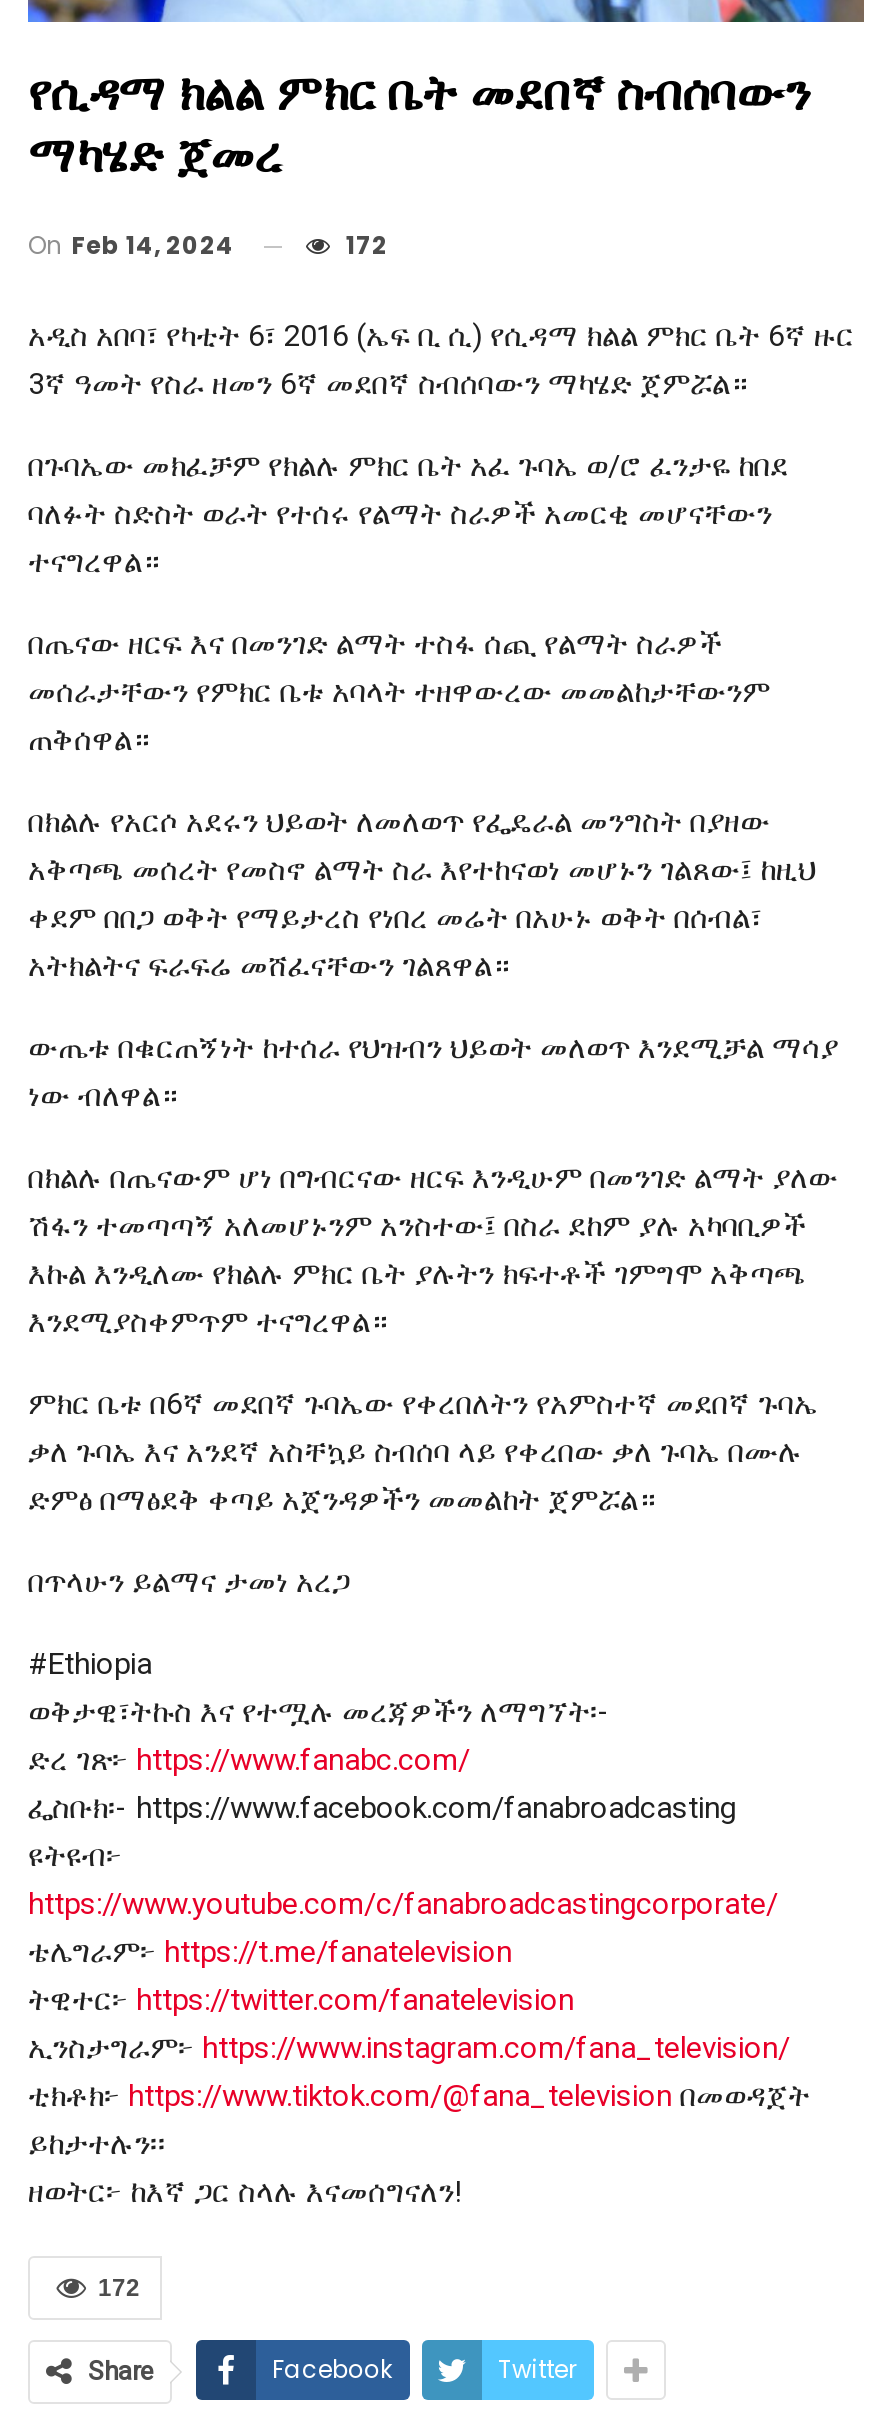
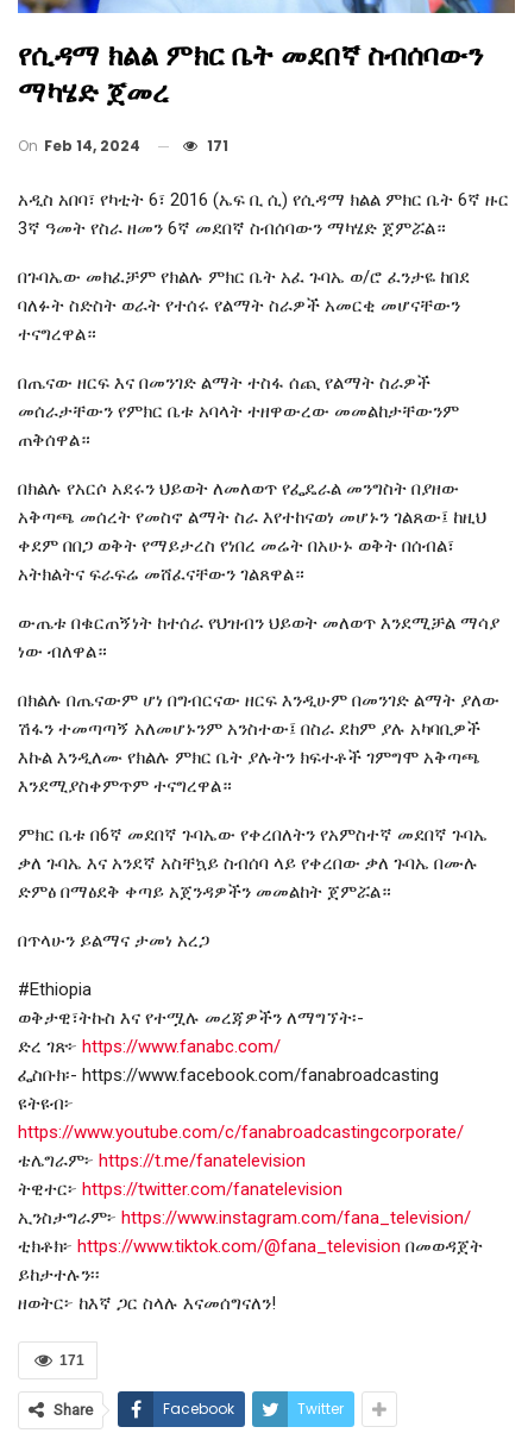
- 172
+ 171

- 172
+ 171
